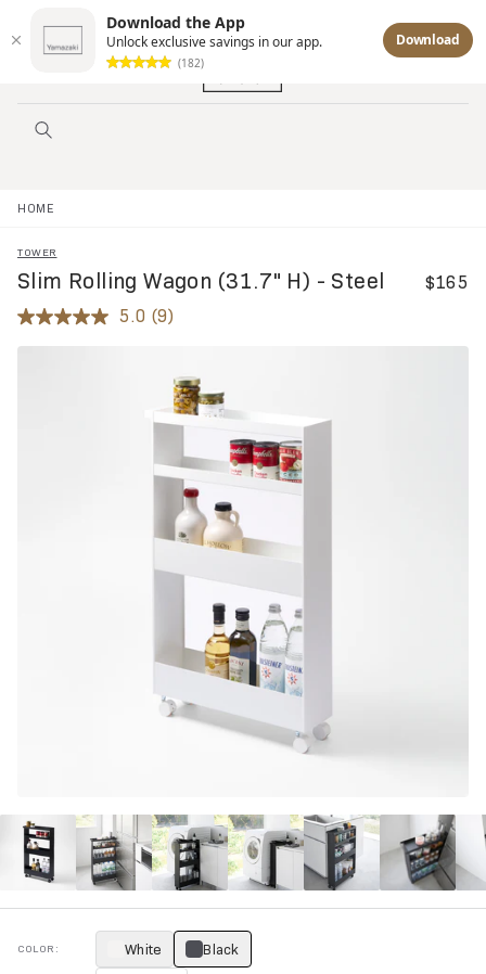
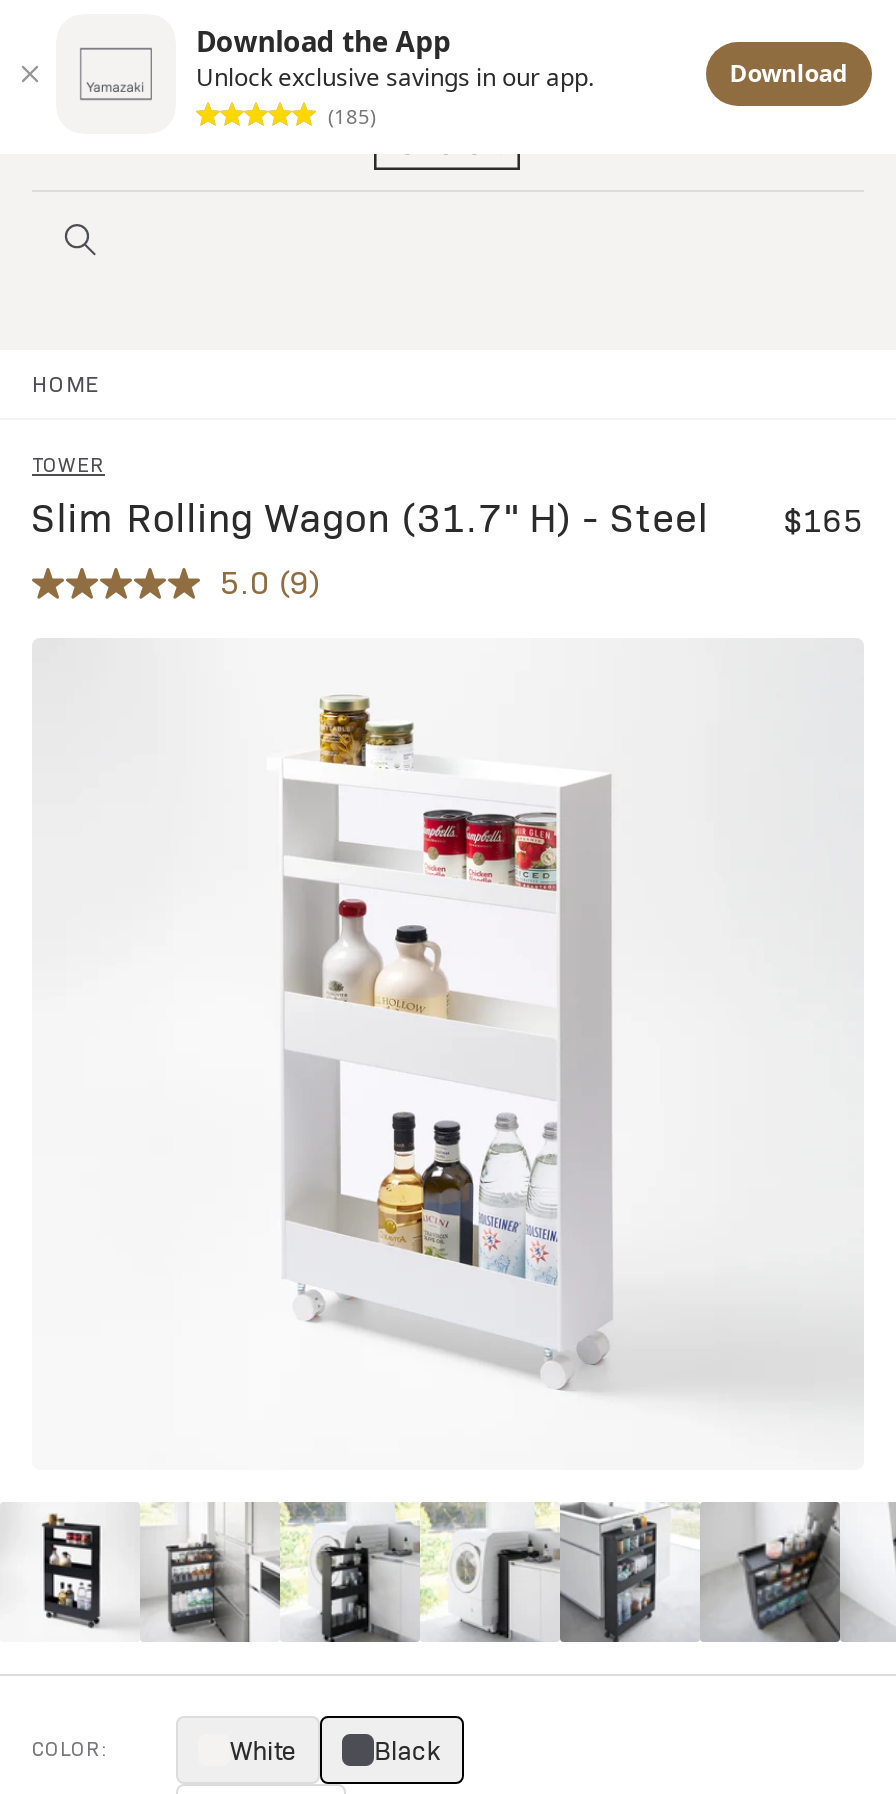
- (182)
+ (185)
